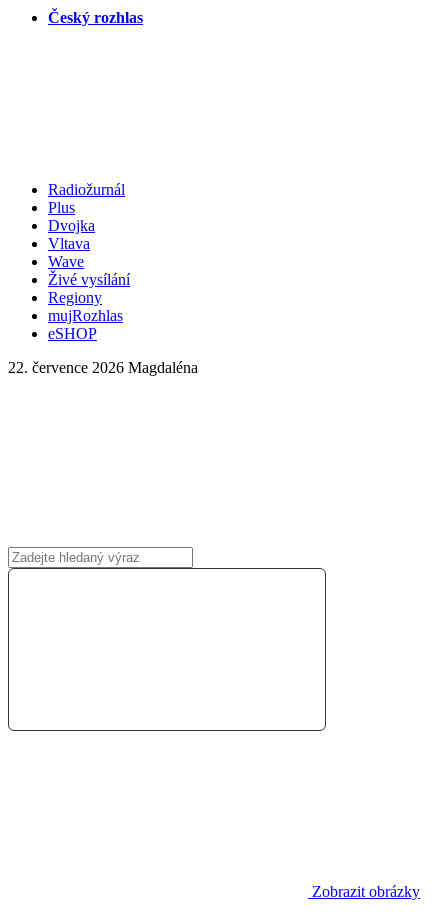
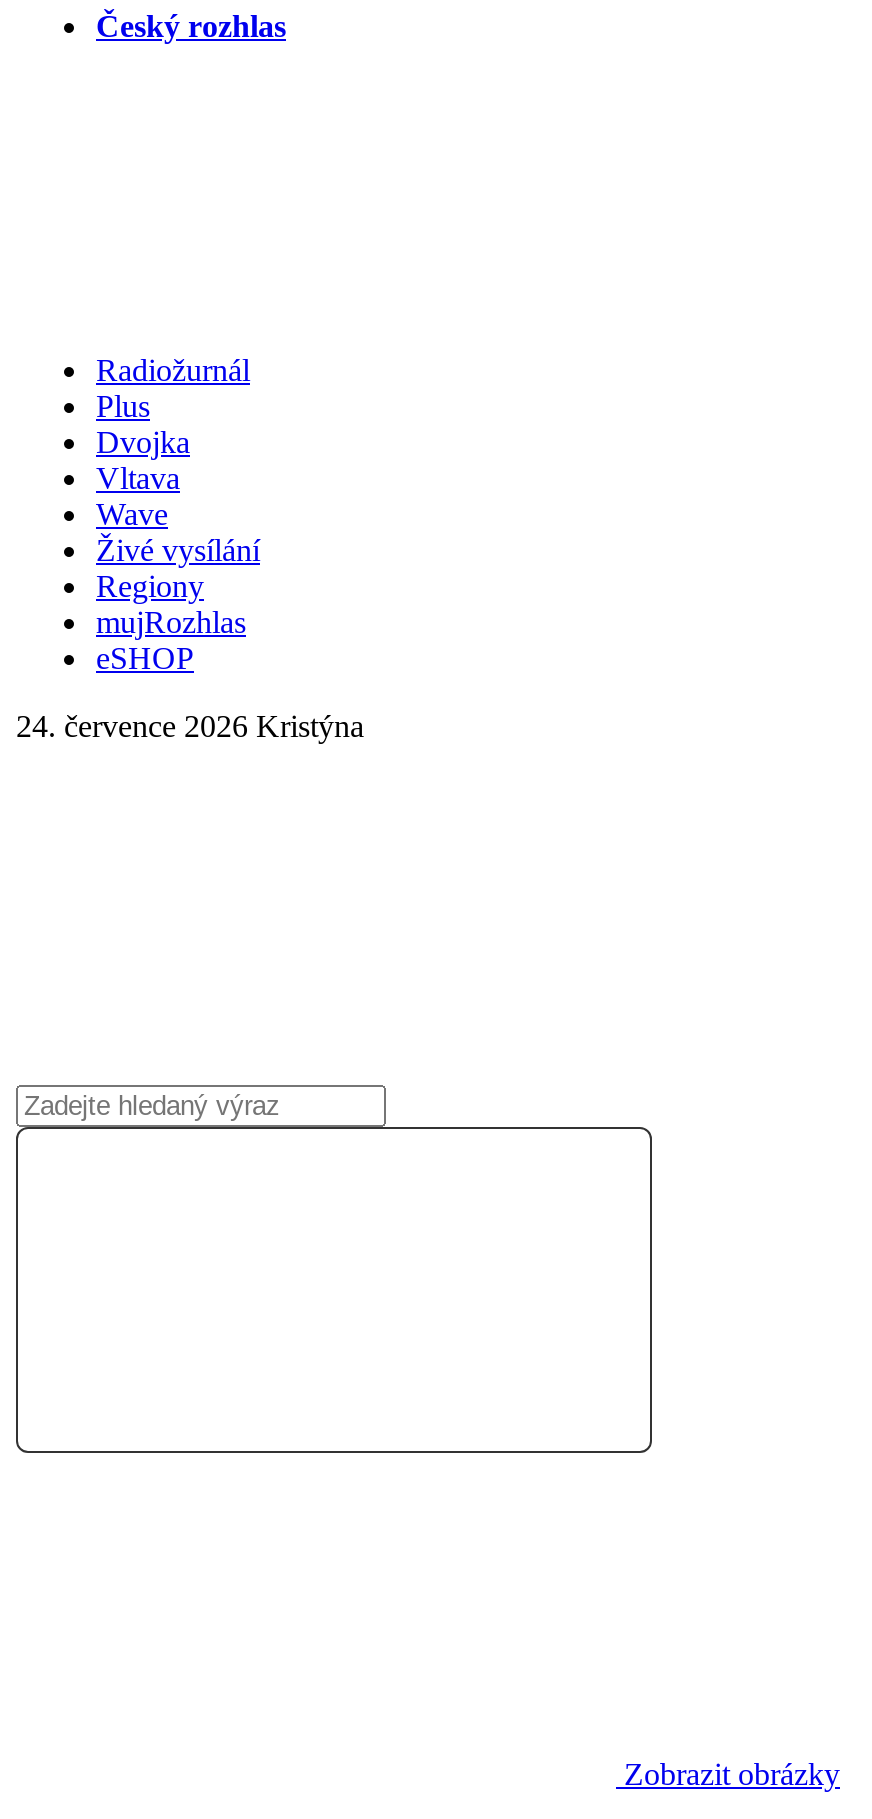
- 22. července 2026 Magdaléna
+ 24. července 2026 Kristýna
